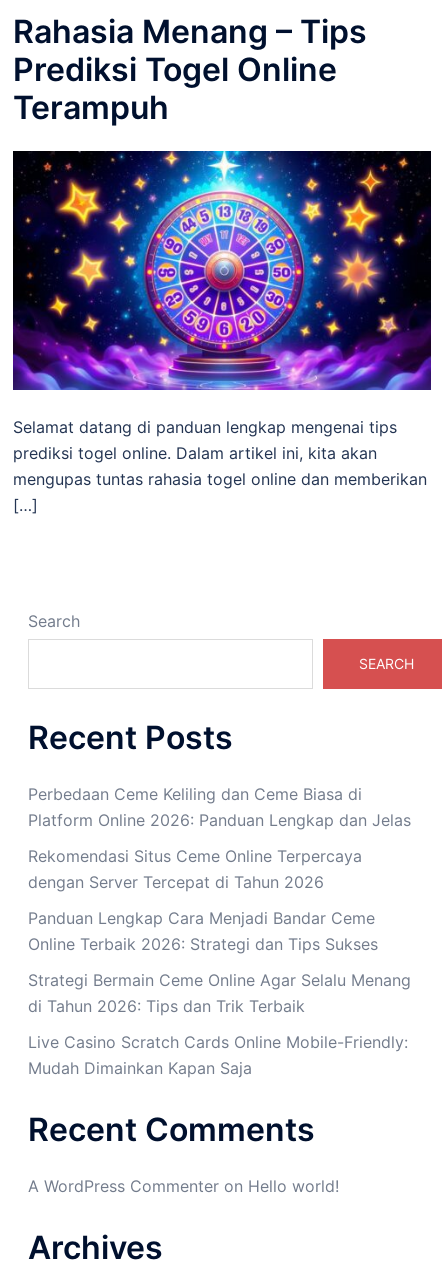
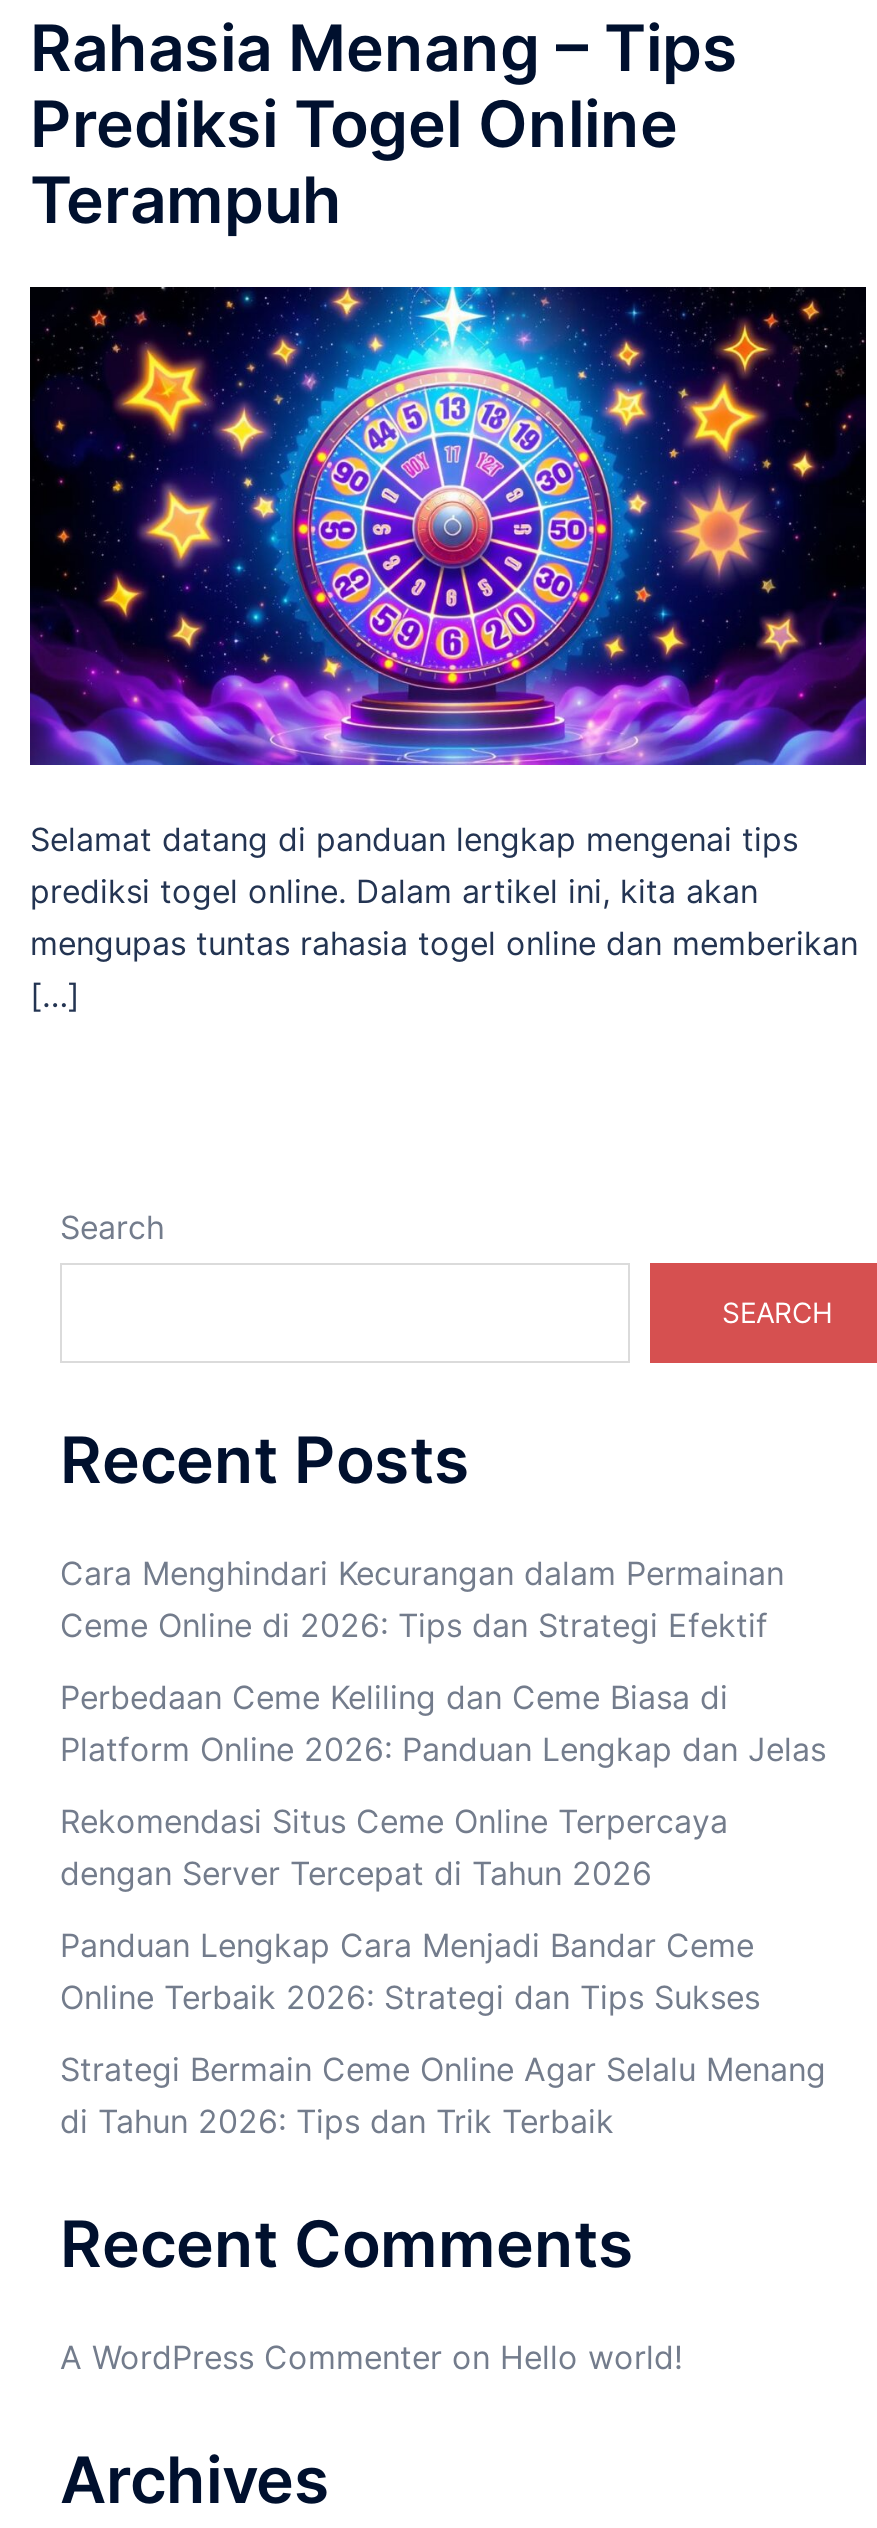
+ Cara Menghindari Kecurangan dalam Permainan
+ Ceme Online di 2026: Tips dan Strategi Efektif

moved down: Perbedaan Ceme Keliling dan Ceme Biasa di | Platform Online 2026: Panduan Lengkap dan Jelas | Rekomendasi Situs Ceme Online Terpercaya | dengan Server Tercepat di Tahun 2026 | Panduan Lengkap Cara Menjadi Bandar Ceme | Online Terbaik 2026: Strategi dan Tips Sukses | Strategi Bermain Ceme Online Agar Selalu Menang | di Tahun 2026: Tips dan Trik Terbaik

- Live Casino Scratch Cards Online Mobile-Friendly:
- Mudah Dimainkan Kapan Saja
